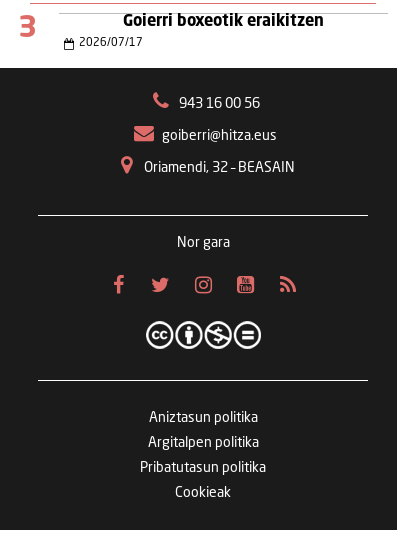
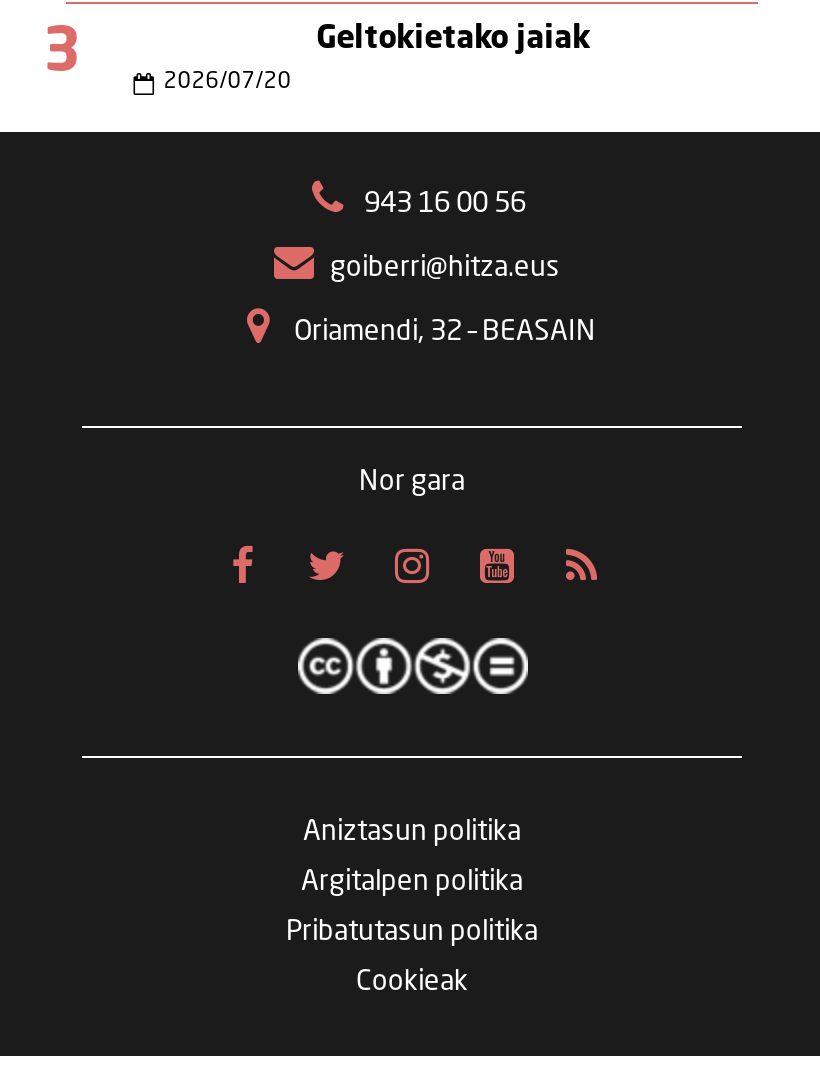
- Goierri boxeotik eraikitzen
+ Geltokietako jaiak

- 2026/07/17
+ 2026/07/20
